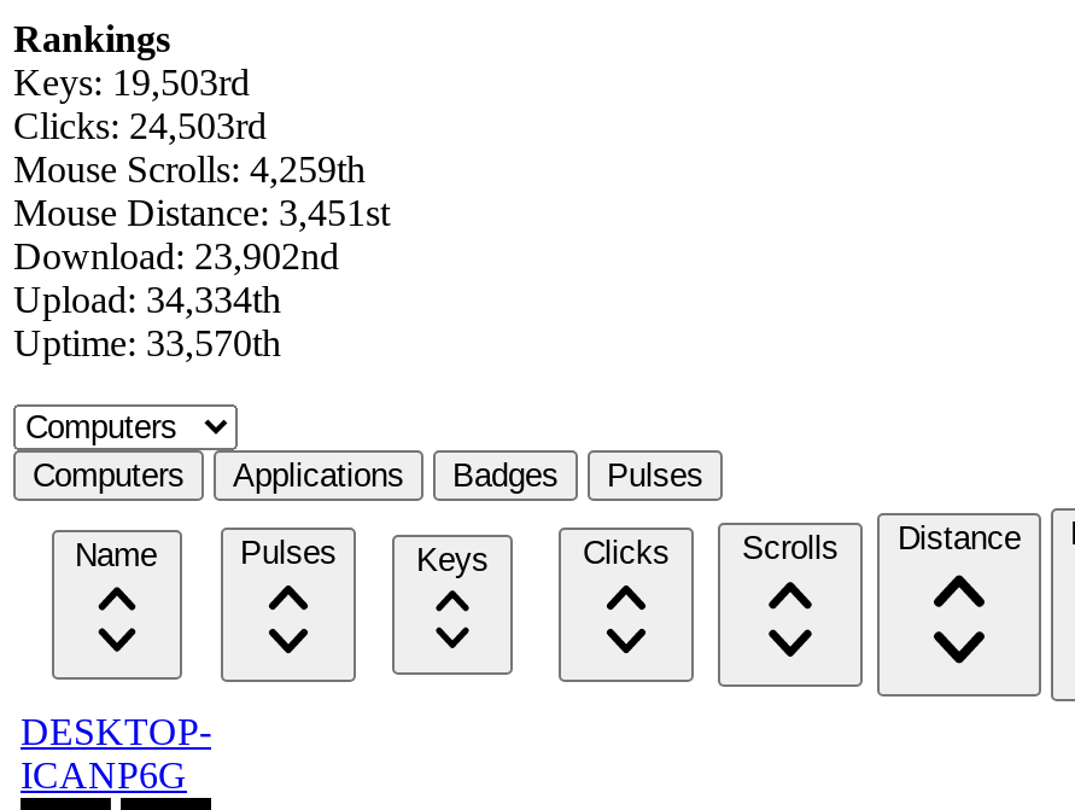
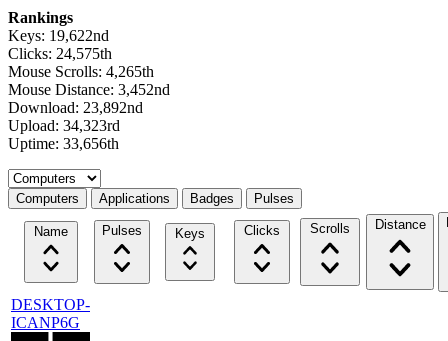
- Keys: 19,503rd
+ Keys: 19,622nd

- Clicks: 24,503rd
+ Clicks: 24,575th

- Mouse Scrolls: 4,259th
+ Mouse Scrolls: 4,265th

- Mouse Distance: 3,451st
+ Mouse Distance: 3,452nd

- Download: 23,902nd
+ Download: 23,892nd

- Upload: 34,334th
+ Upload: 34,323rd

- Uptime: 33,570th
+ Uptime: 33,656th
